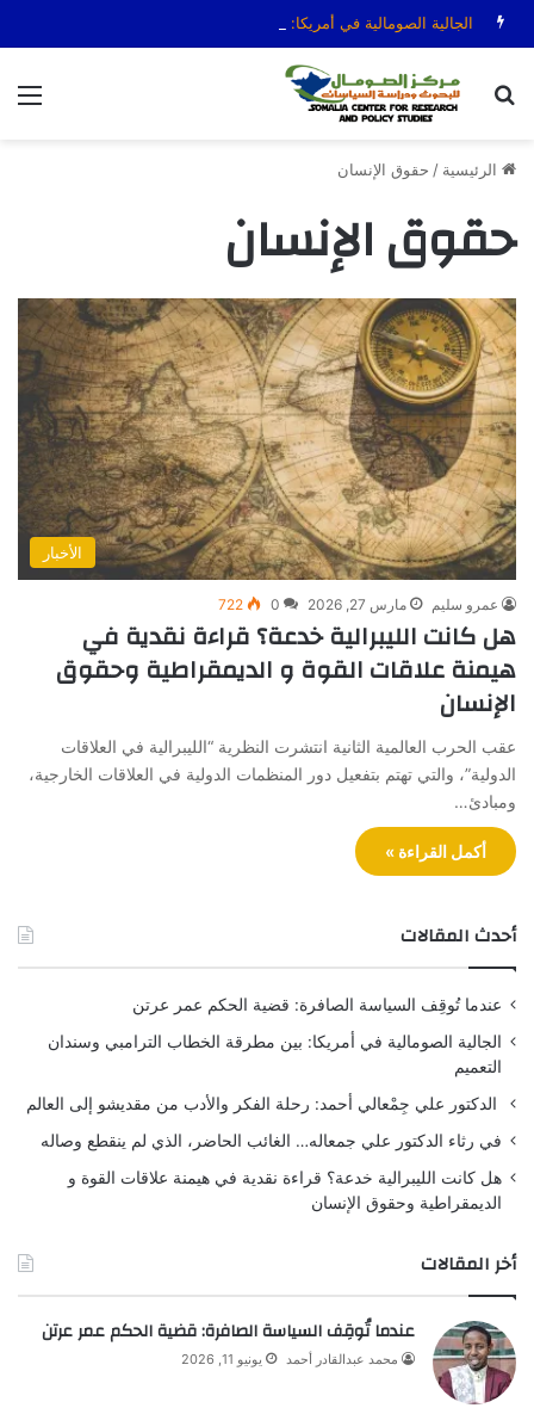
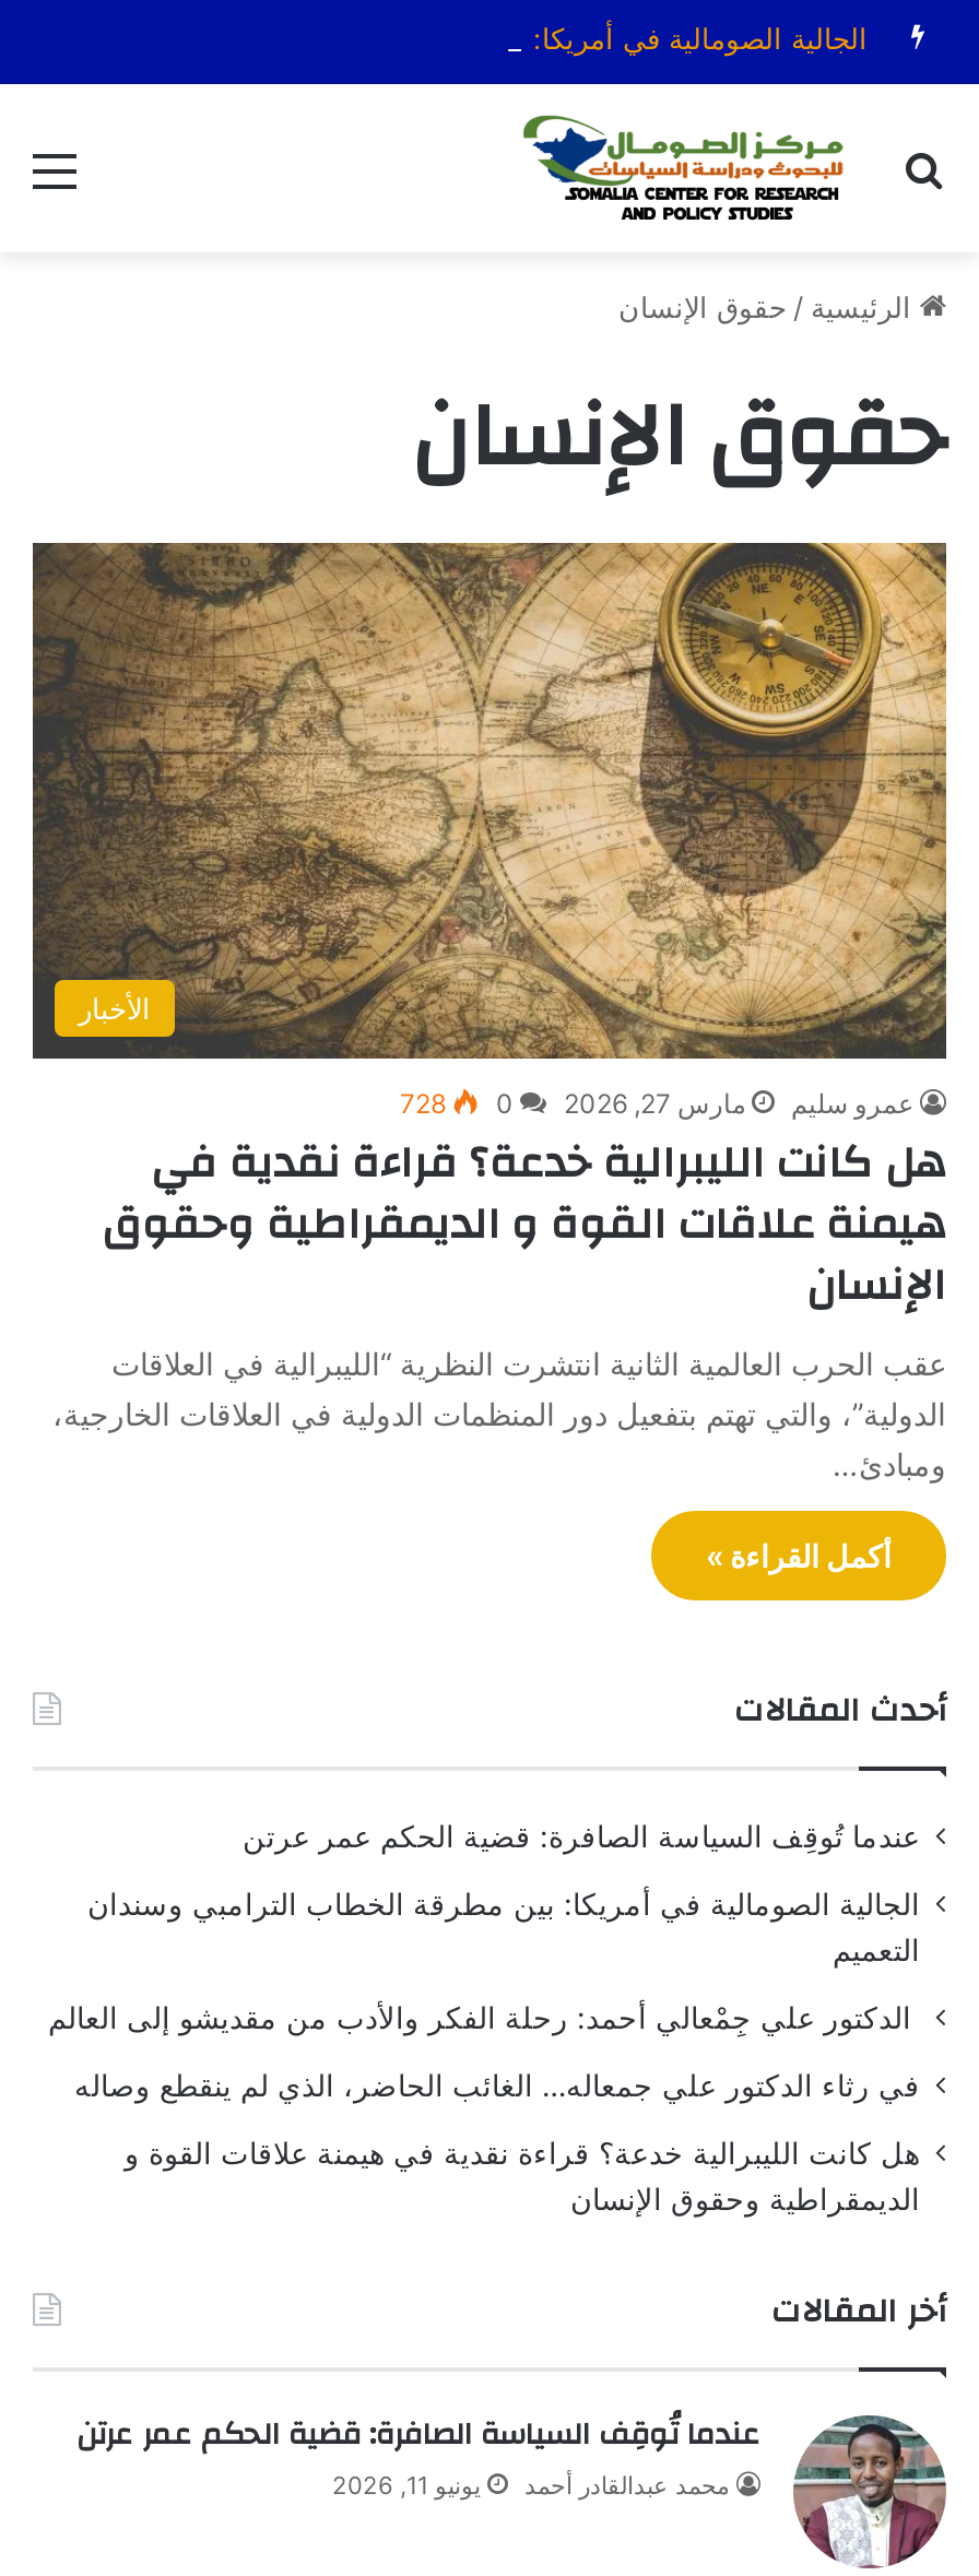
- 722 0
+ 728 0
